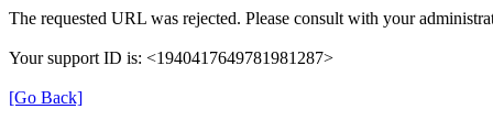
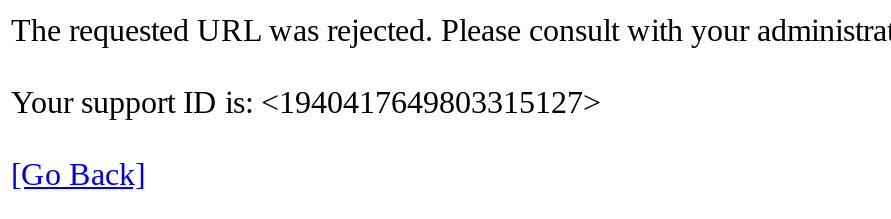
- Your support ID is: <1940417649781981287>
+ Your support ID is: <1940417649803315127>
